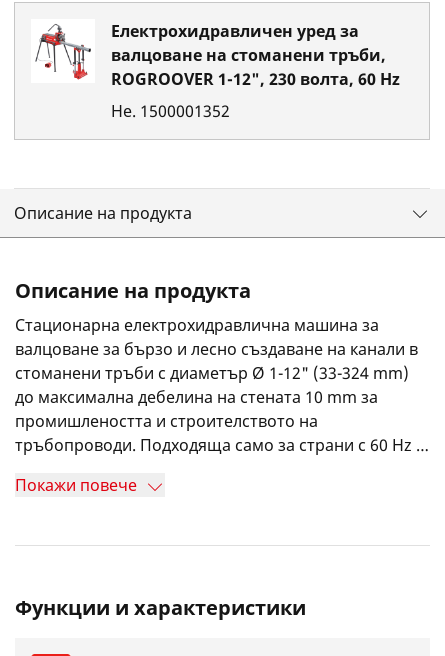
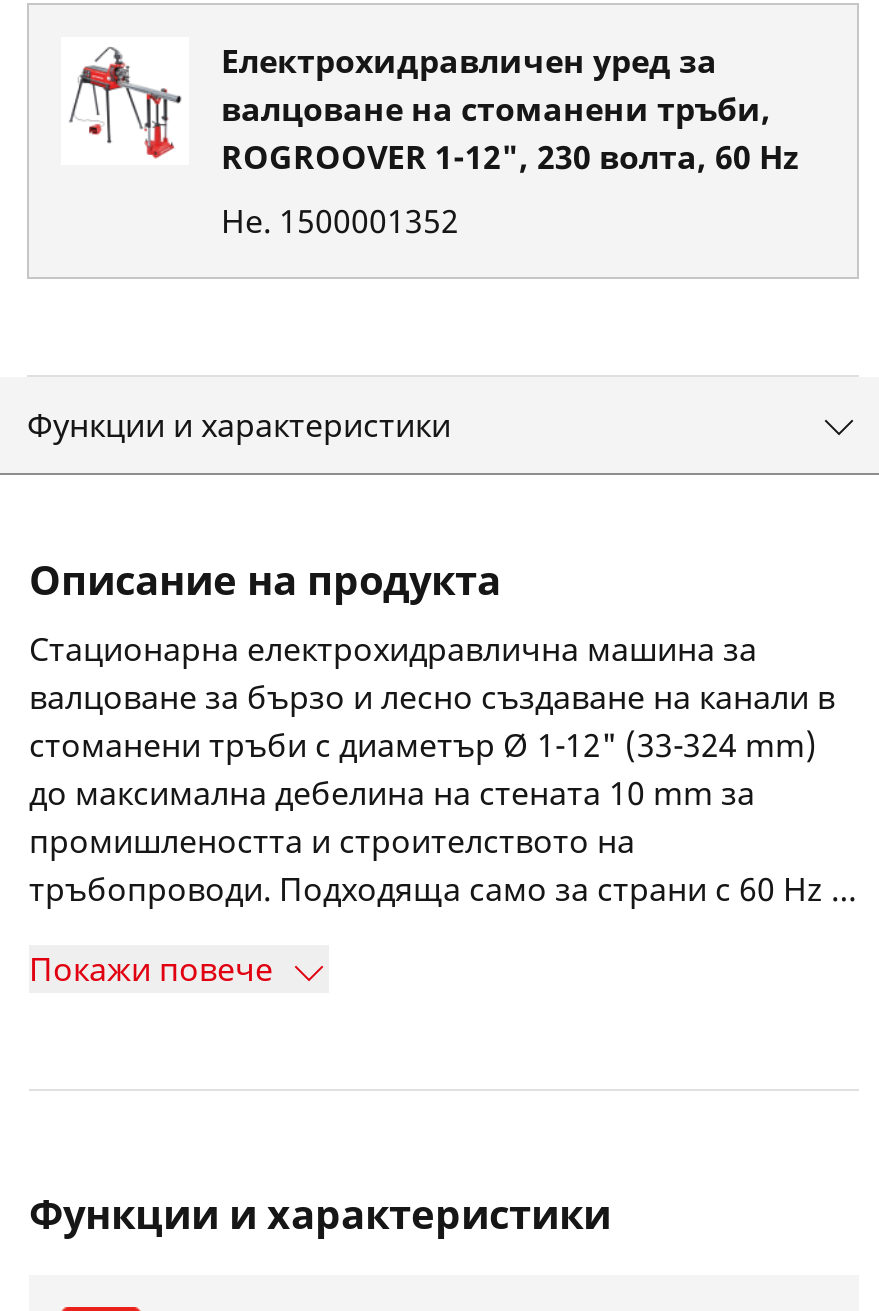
- Описание на продукта
+ Функции и характеристики
